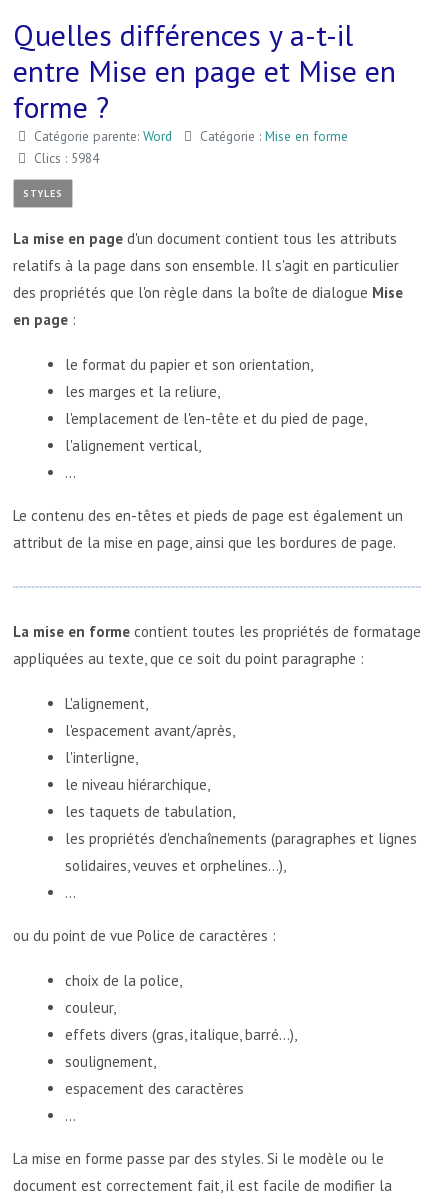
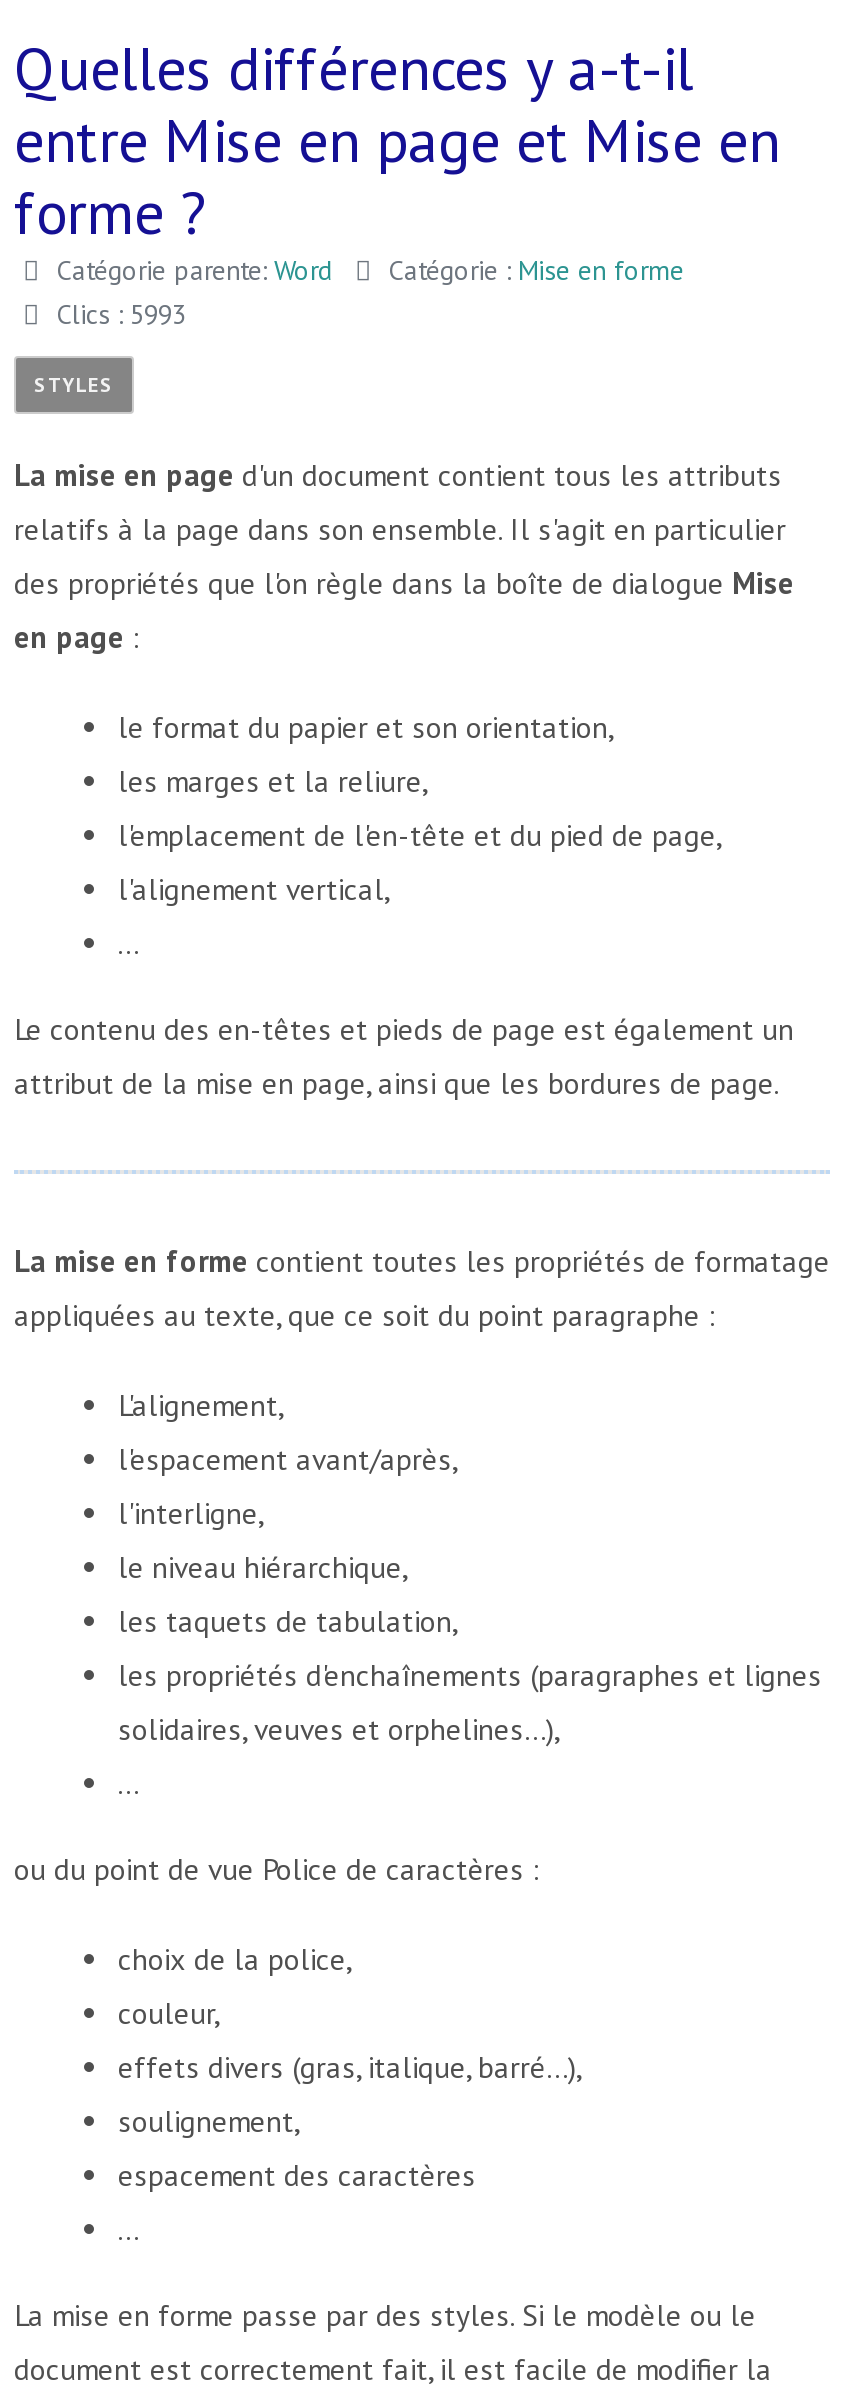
- Clics : 5984
+ Clics : 5993
